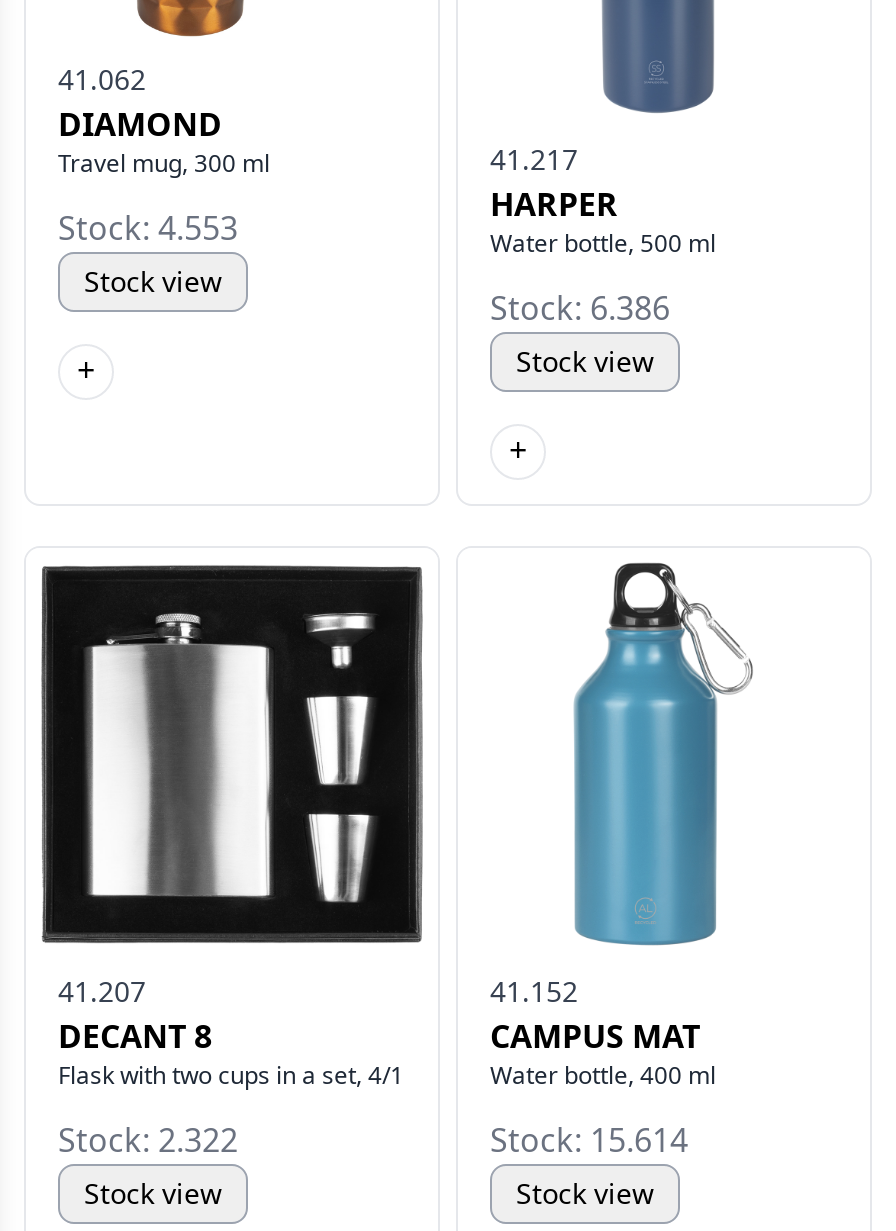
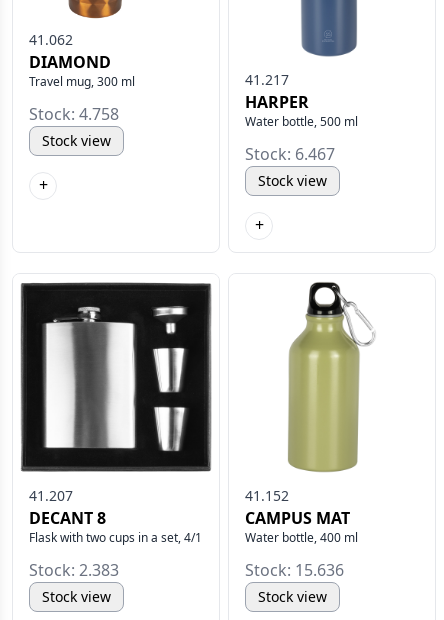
- Stock: 4.553
+ Stock: 4.758

- Stock: 6.386
+ Stock: 6.467

- [image]
+ [image]

- Stock: 2.322
+ Stock: 2.383

- Stock: 15.614
+ Stock: 15.636
